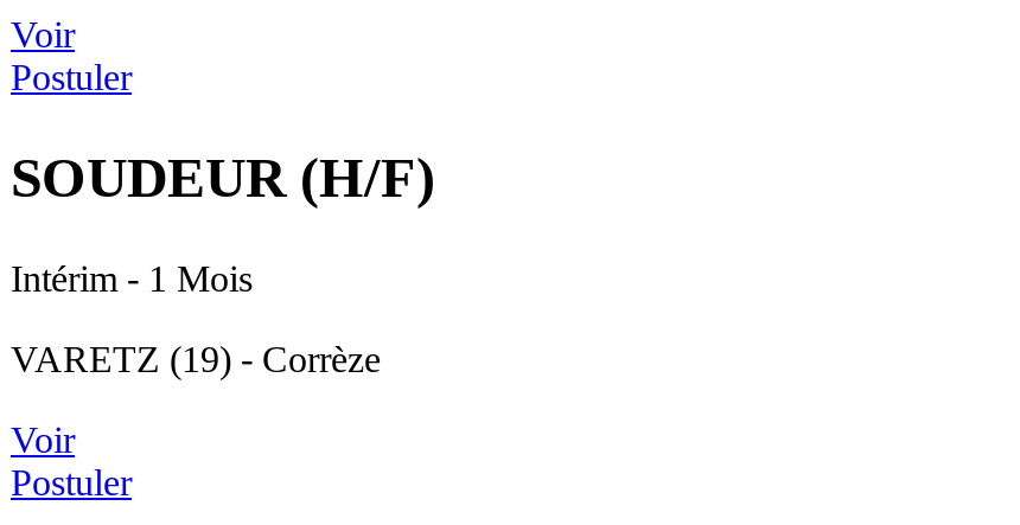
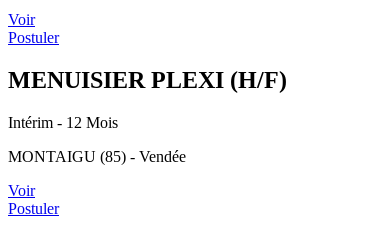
- SOUDEUR (H/F)
+ MENUISIER PLEXI (H/F)

- Intérim - 1 Mois
+ Intérim - 12 Mois

- VARETZ (19) - Corrèze
+ MONTAIGU (85) - Vendée
